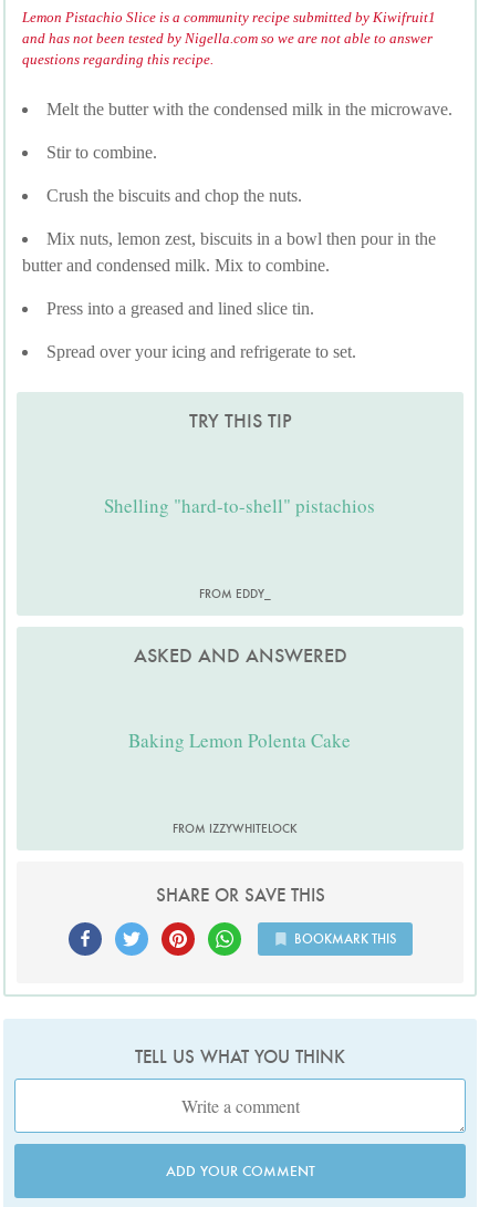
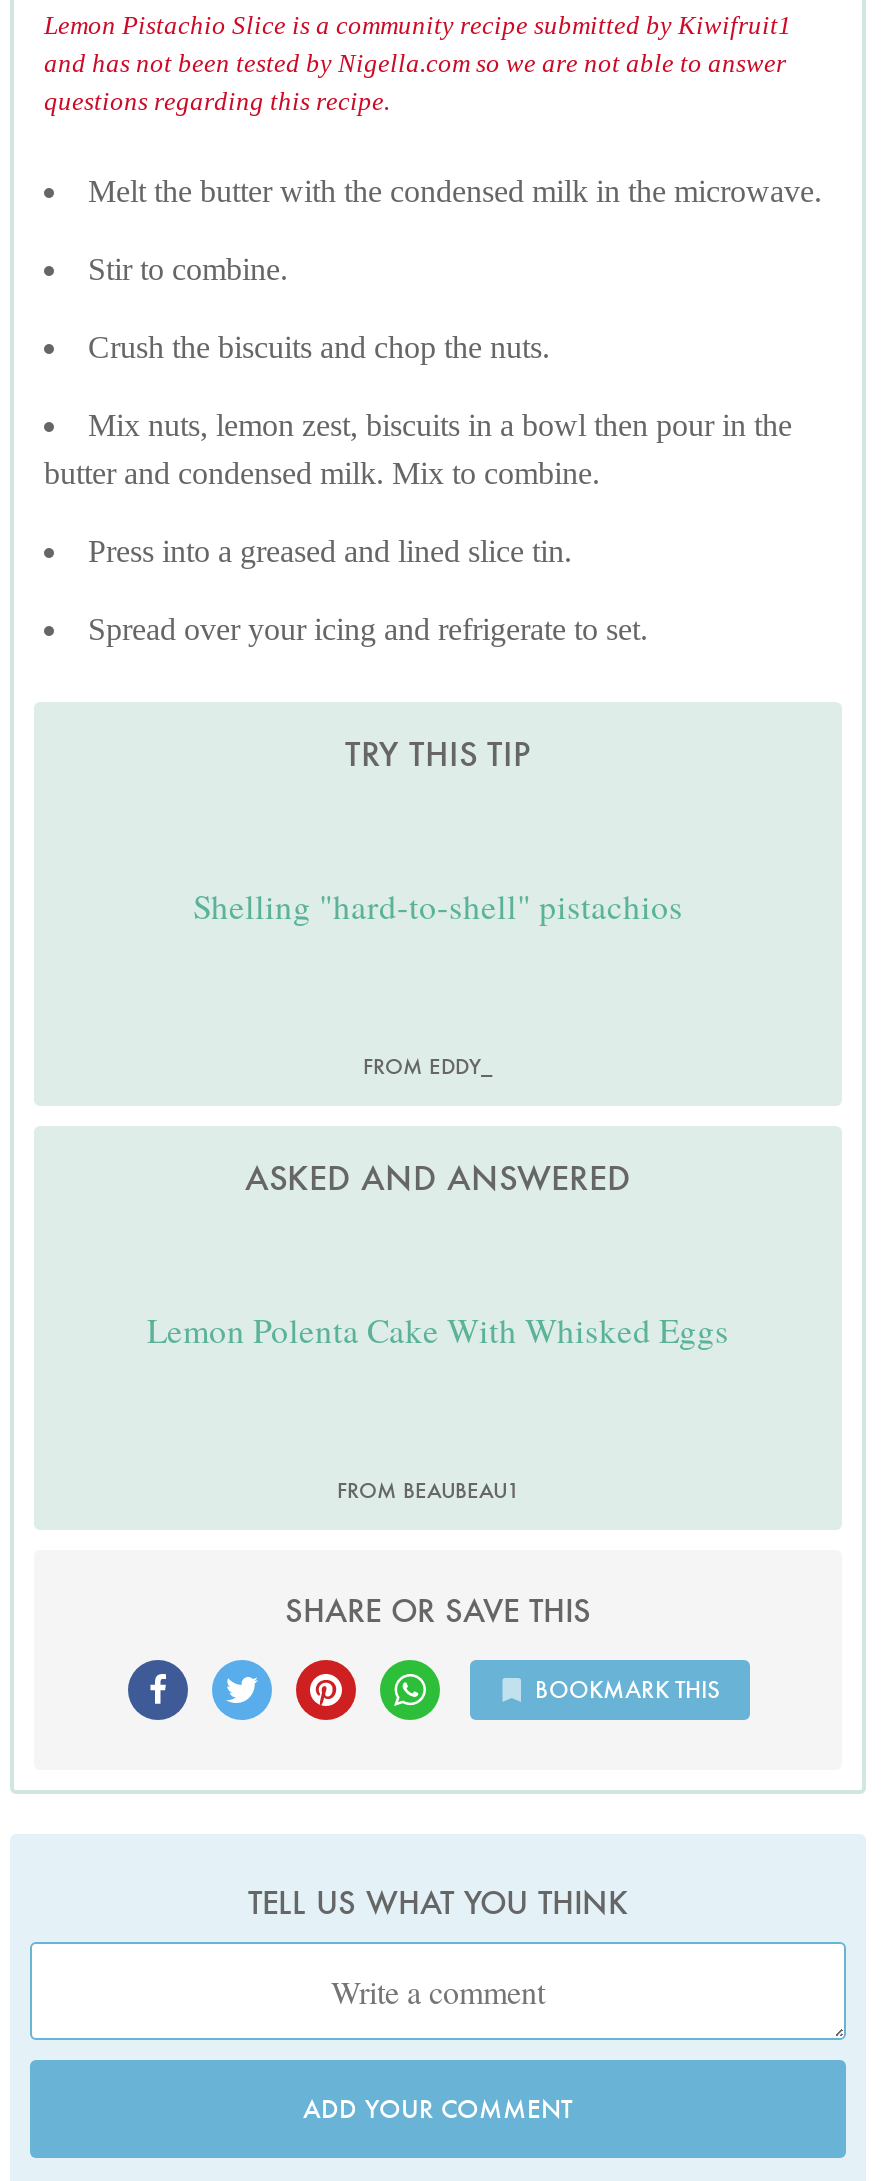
- Baking Lemon Polenta Cake
+ Lemon Polenta Cake With Whisked Eggs

- FROM IZZYWHITELOCK
+ FROM BEAUBEAU1
